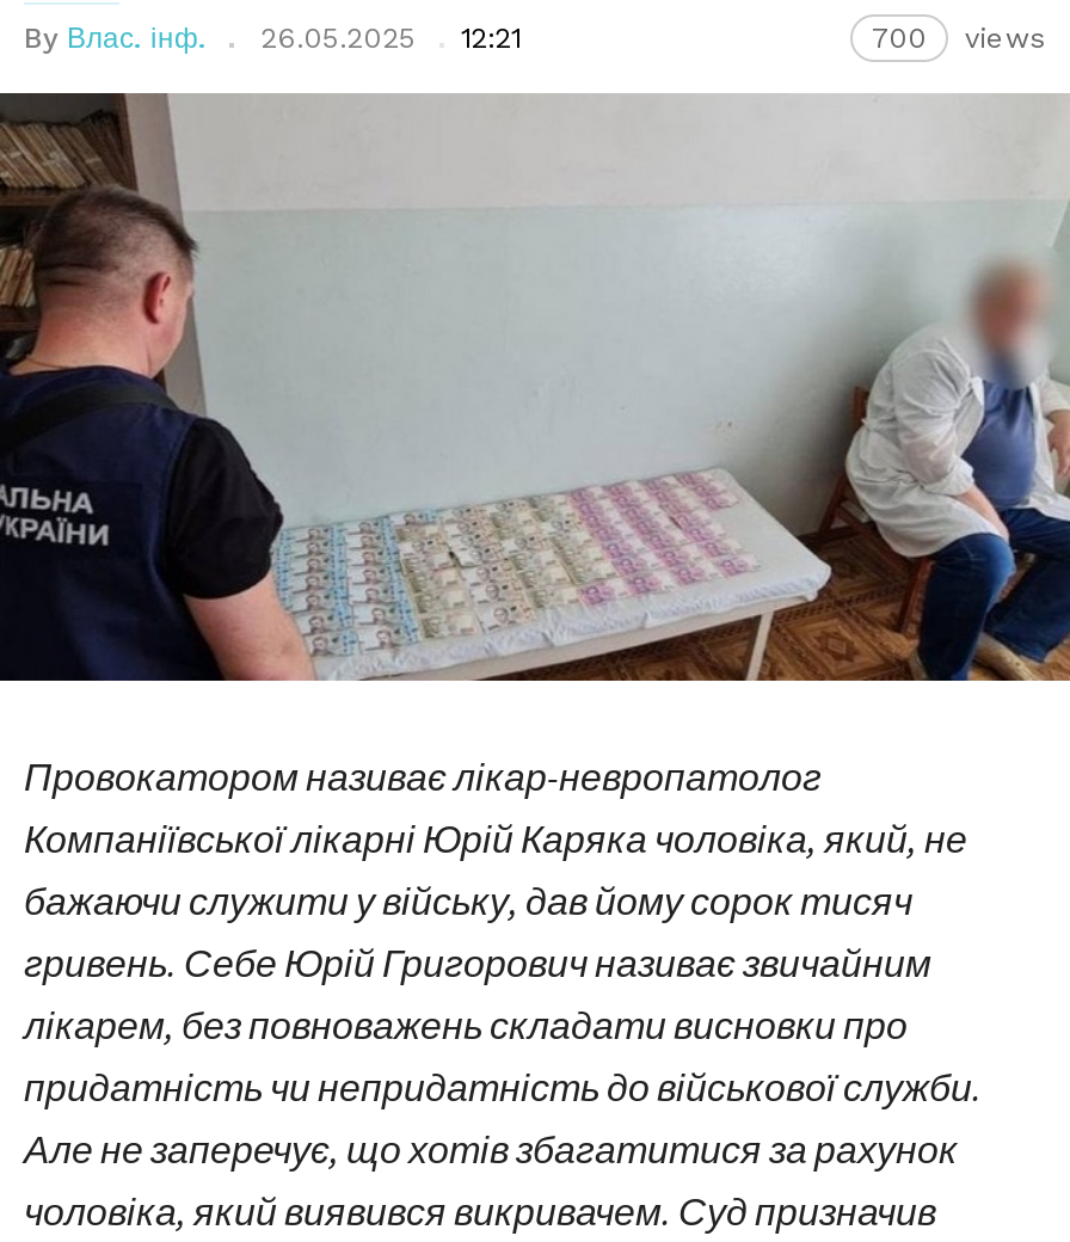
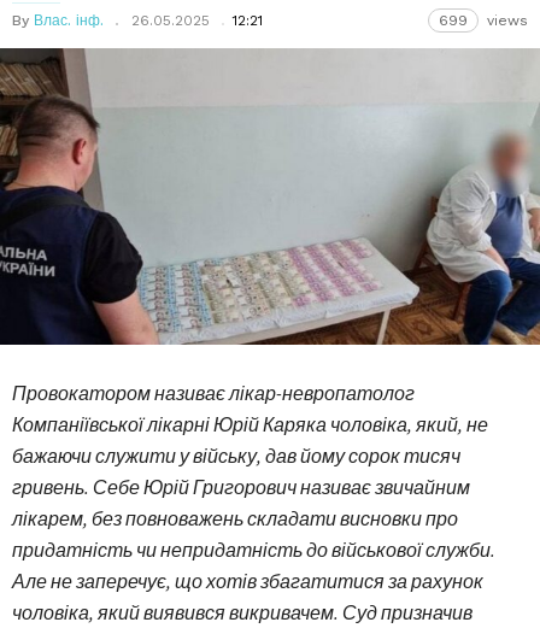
- 700 views
+ 699 views
